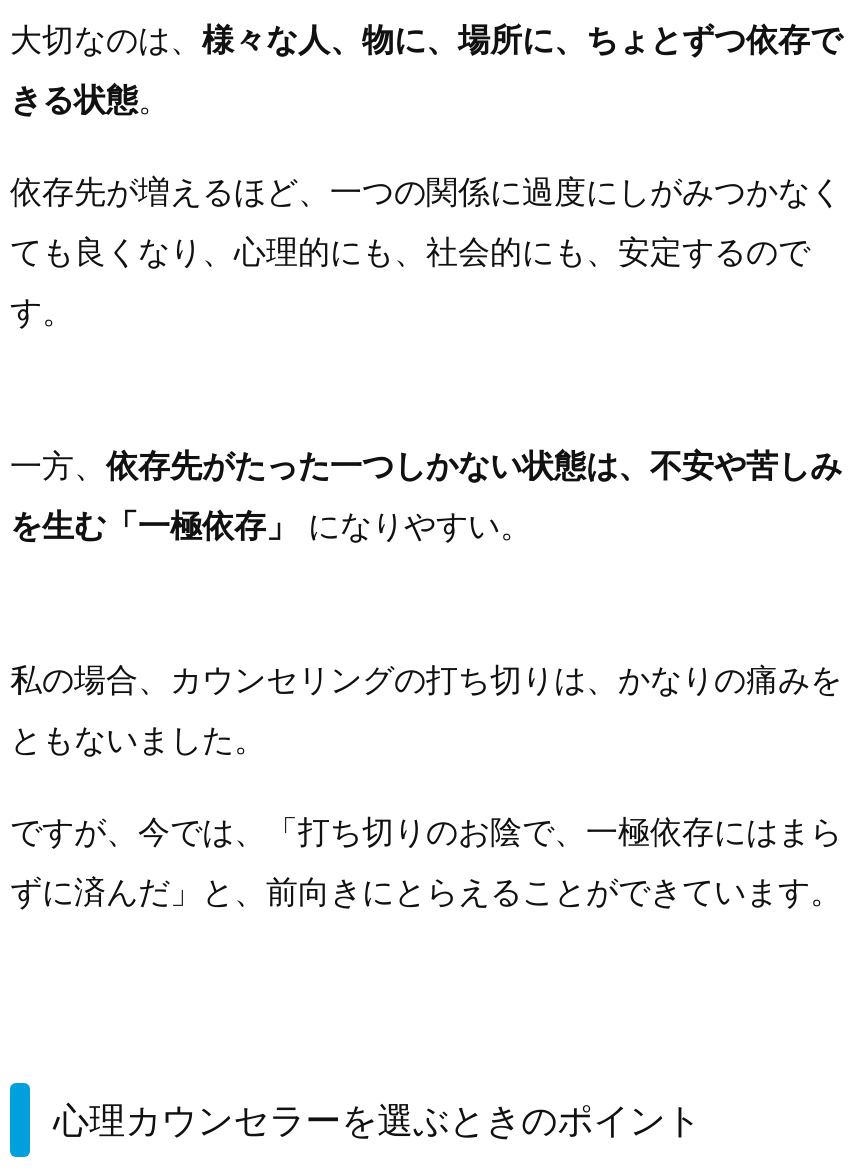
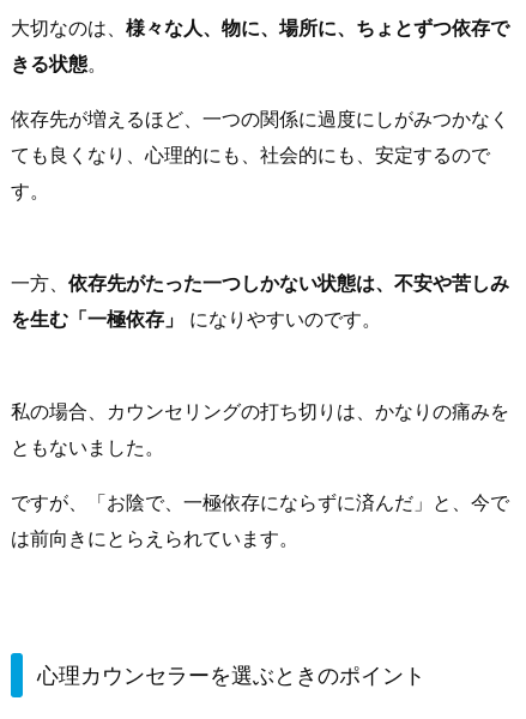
- を生む「一極依存」になりやすい。
+ を生む「一極依存」になりやすいのです。

- ですが、今では、「打ち切りのお陰で、一極依存にはまら
+ ですが、「お陰で、一極依存にならずに済んだ」と、今で

- ずに済んだ」と、前向きにとらえることができています。
+ は前向きにとらえられています。
